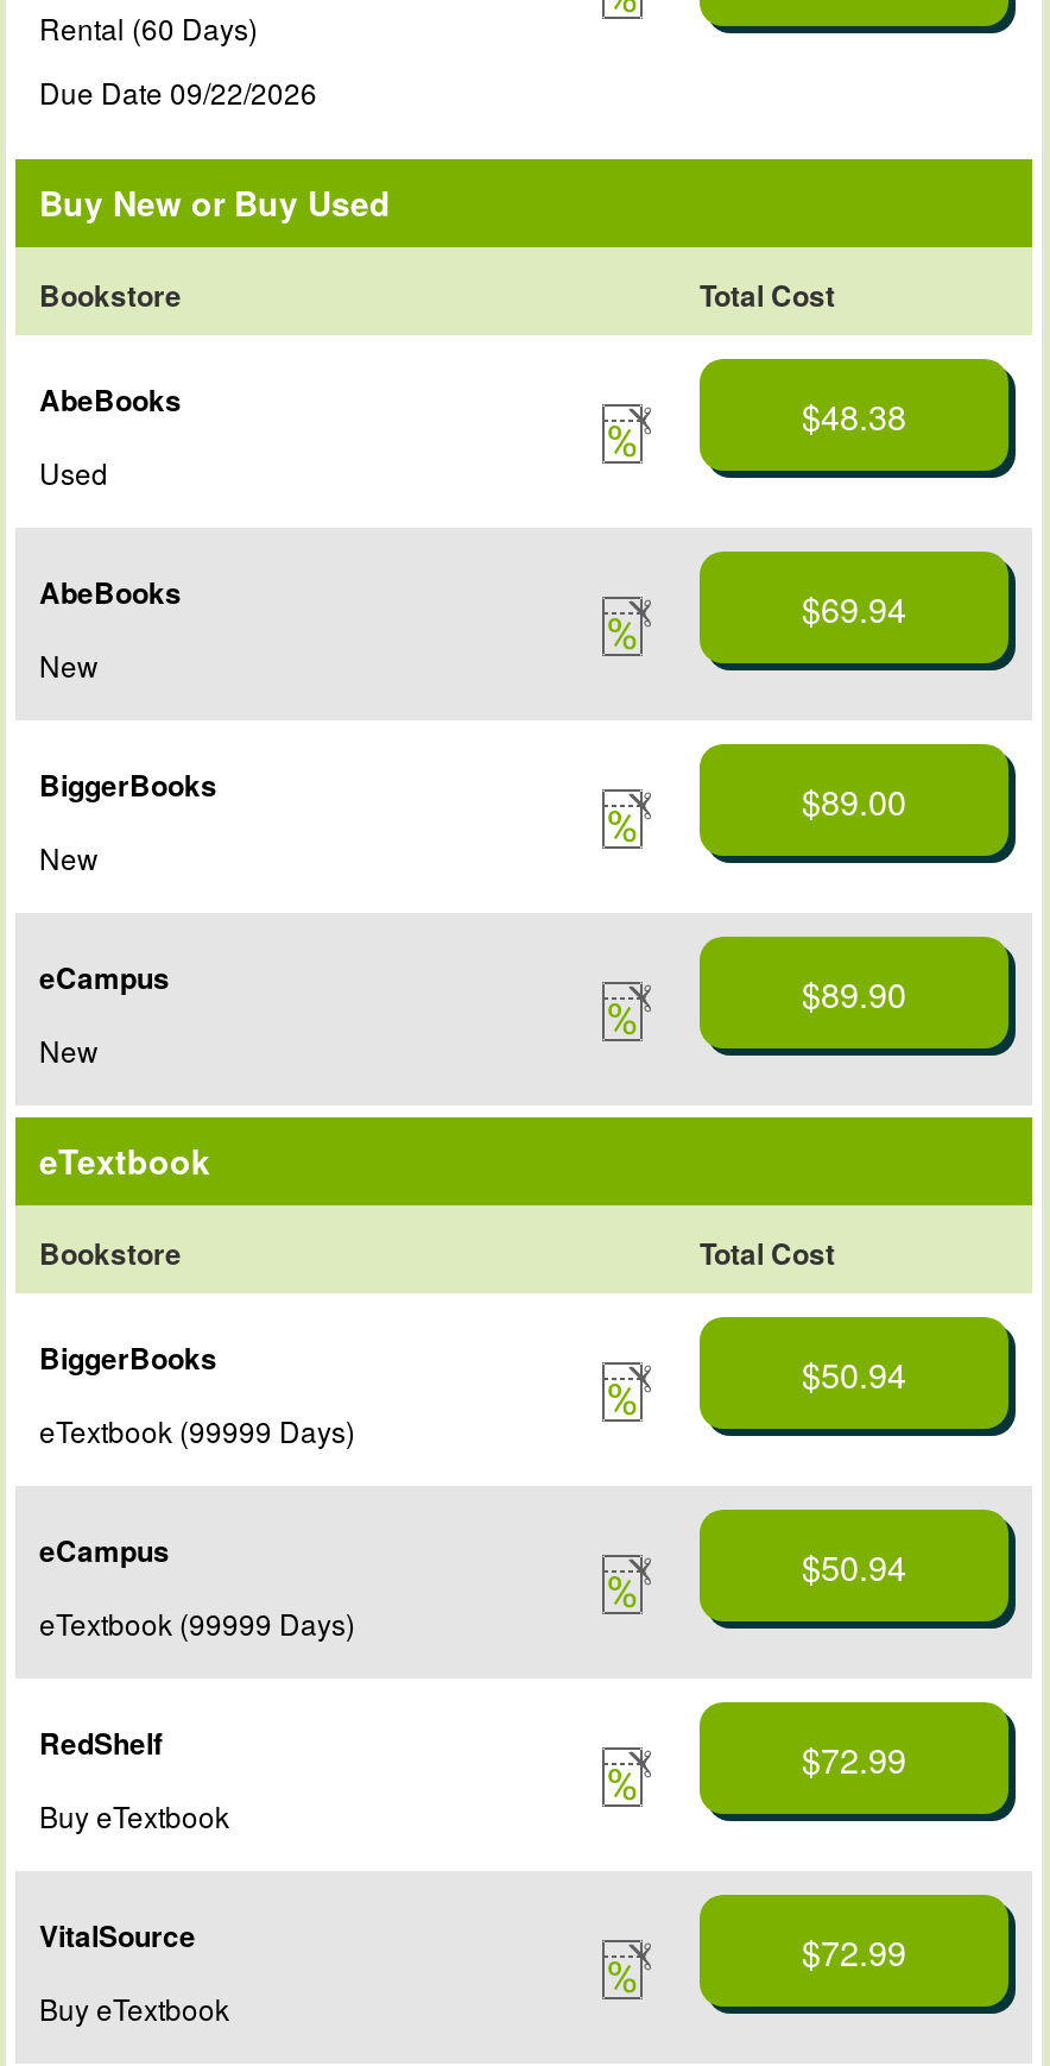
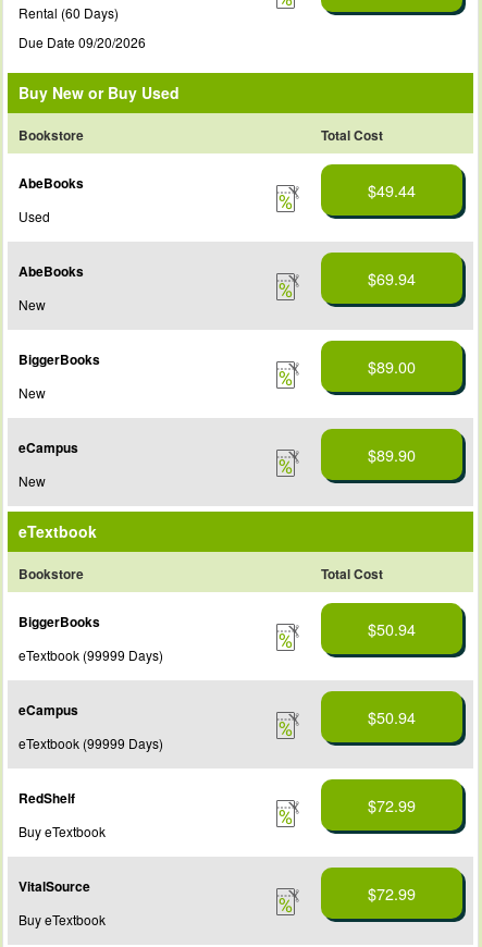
- Due Date 09/22/2026
+ Due Date 09/20/2026

- $48.38
+ $49.44
